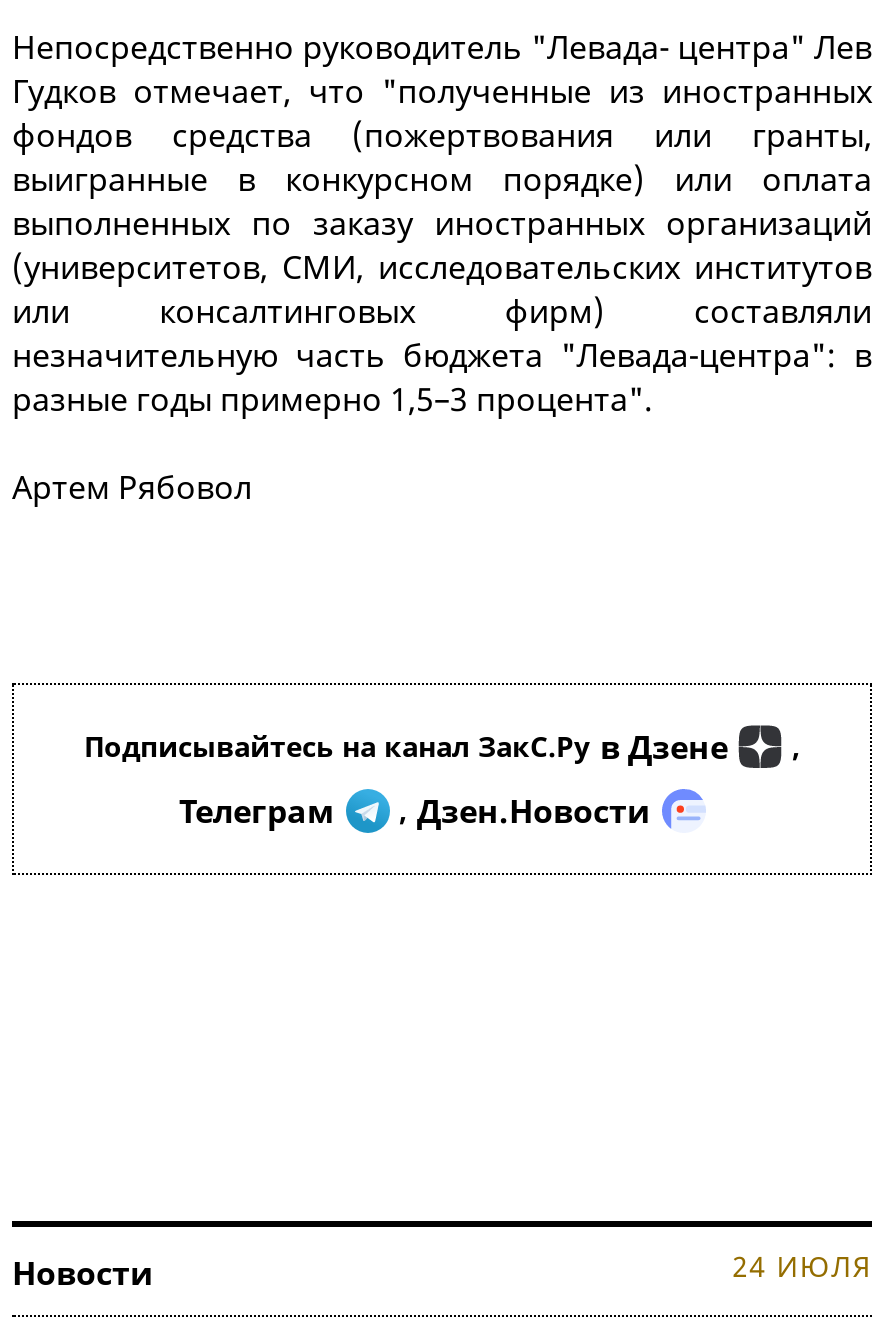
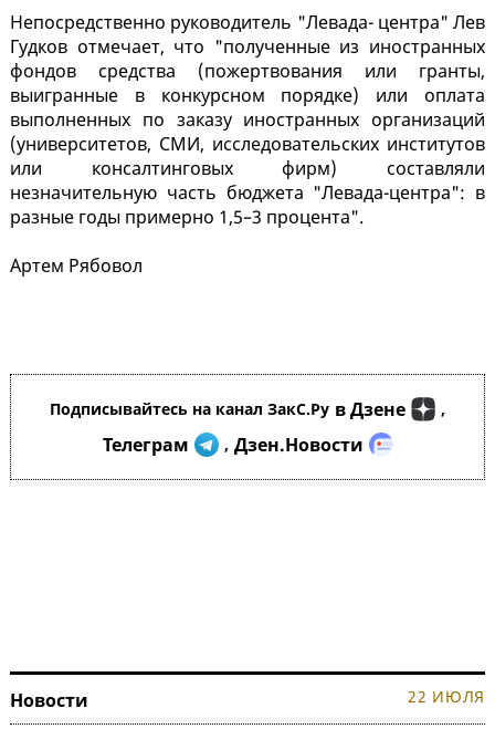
- 24 ИЮЛЯ
+ 22 ИЮЛЯ
